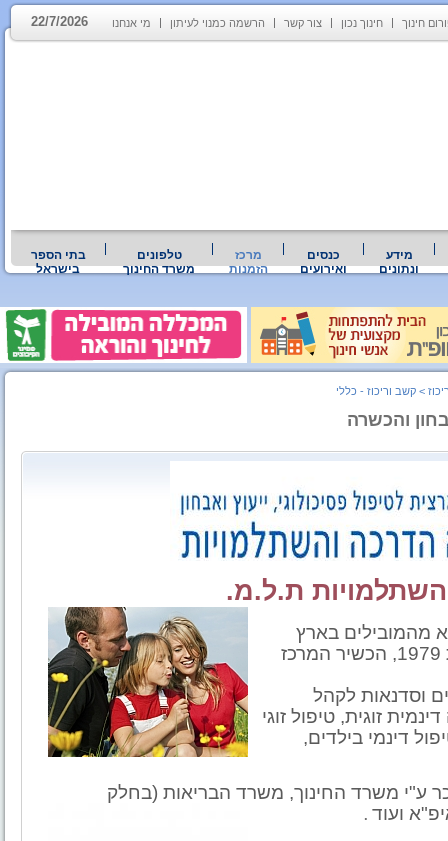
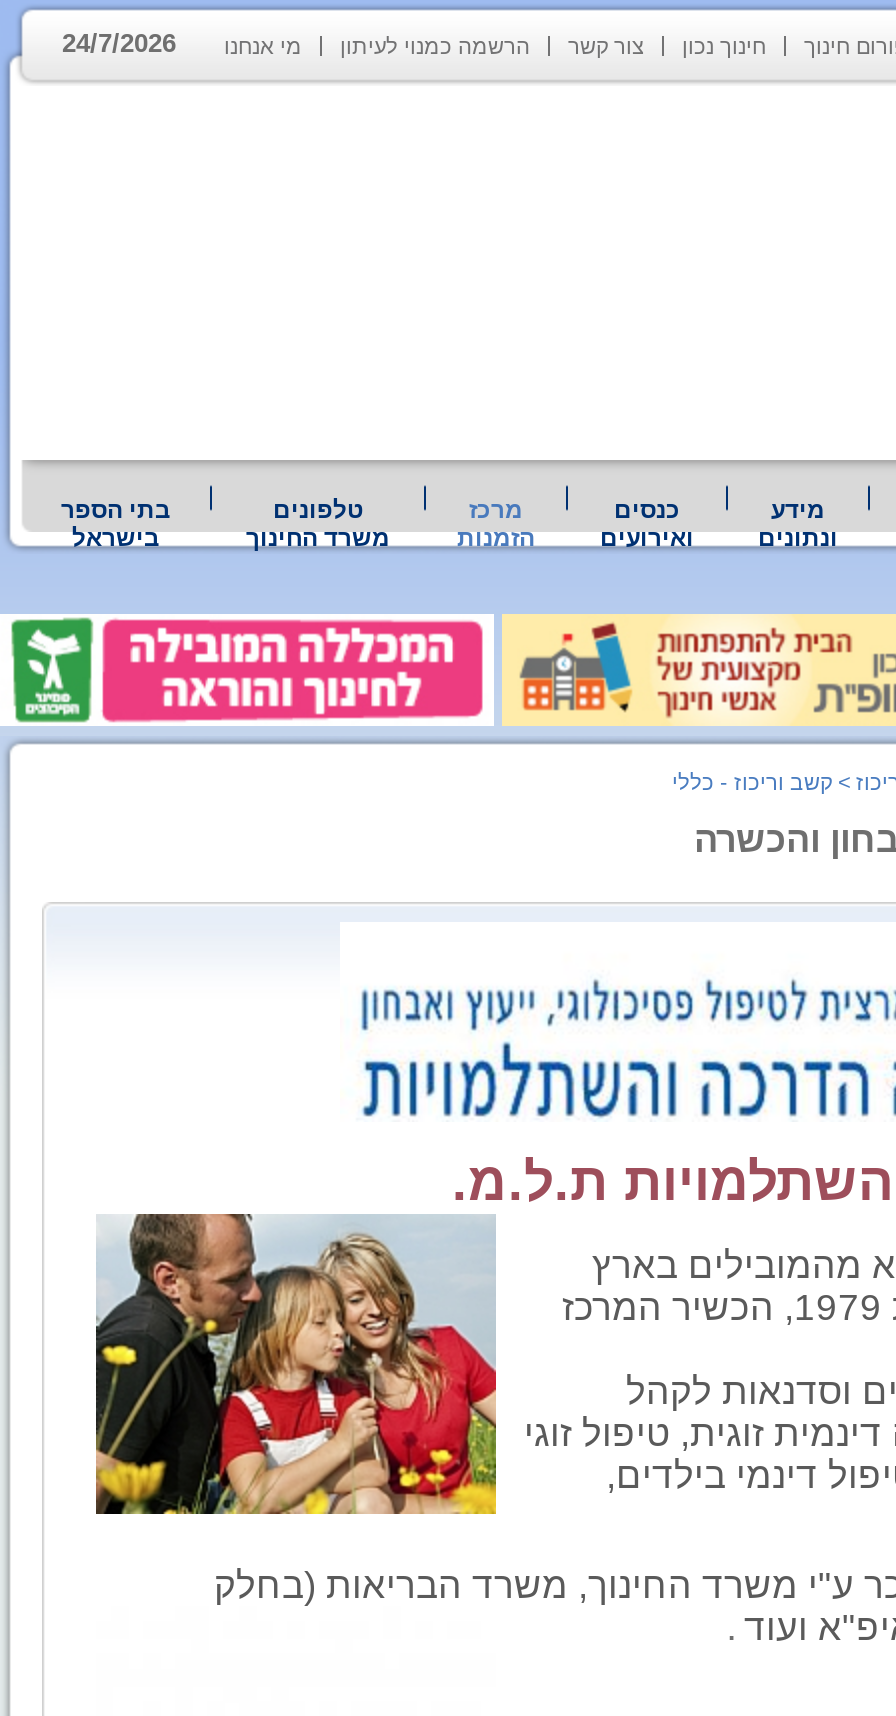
- 22/7/2026
+ 24/7/2026
